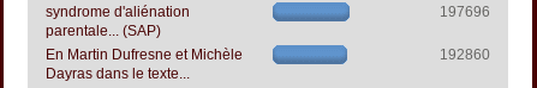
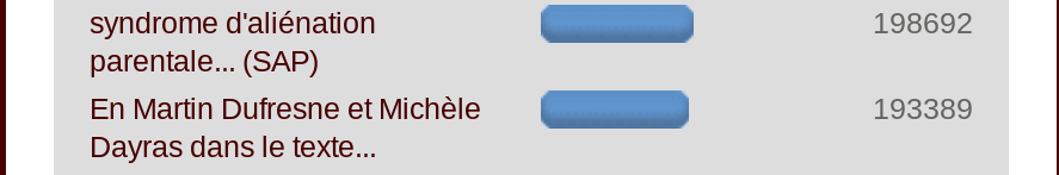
- 197696
+ 198692

- 192860
+ 193389
